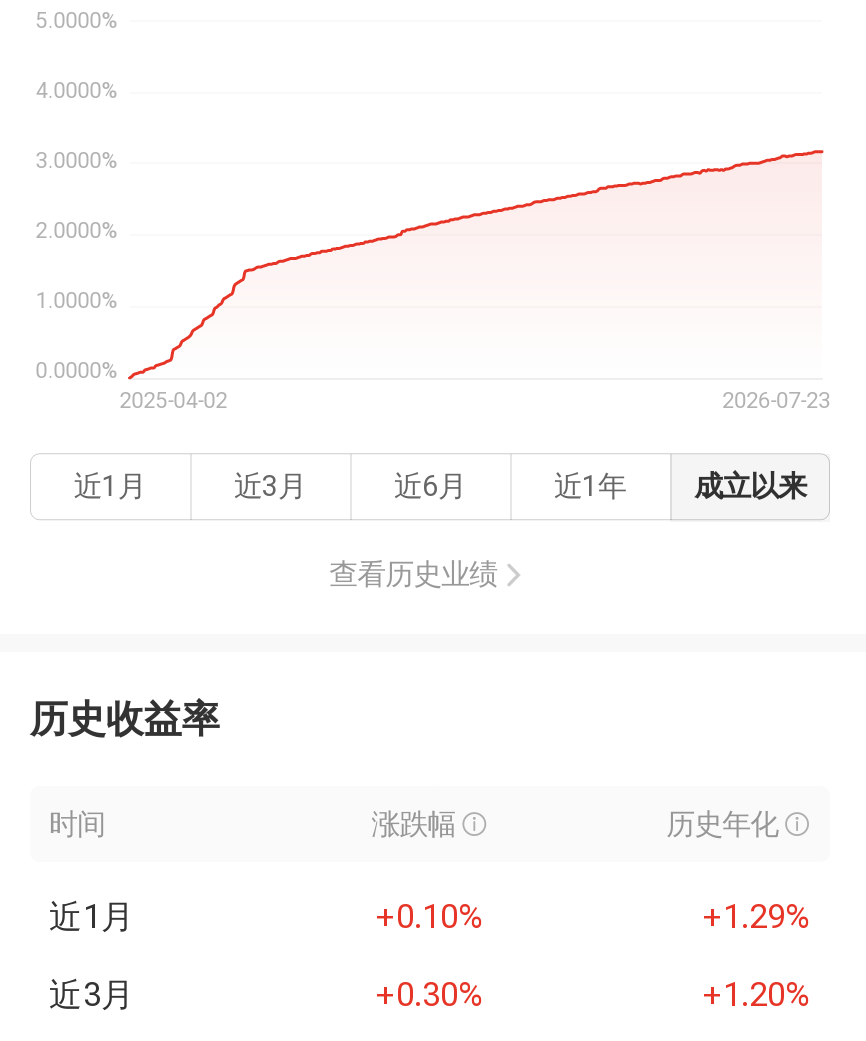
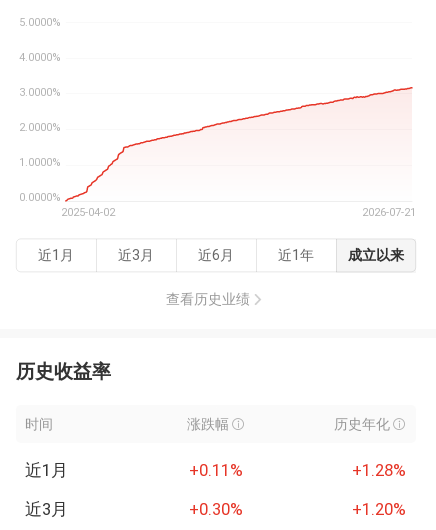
- 2026-07-23
+ 2026-07-21

- +0.10%
+ +0.11%

- +1.29%
+ +1.28%
